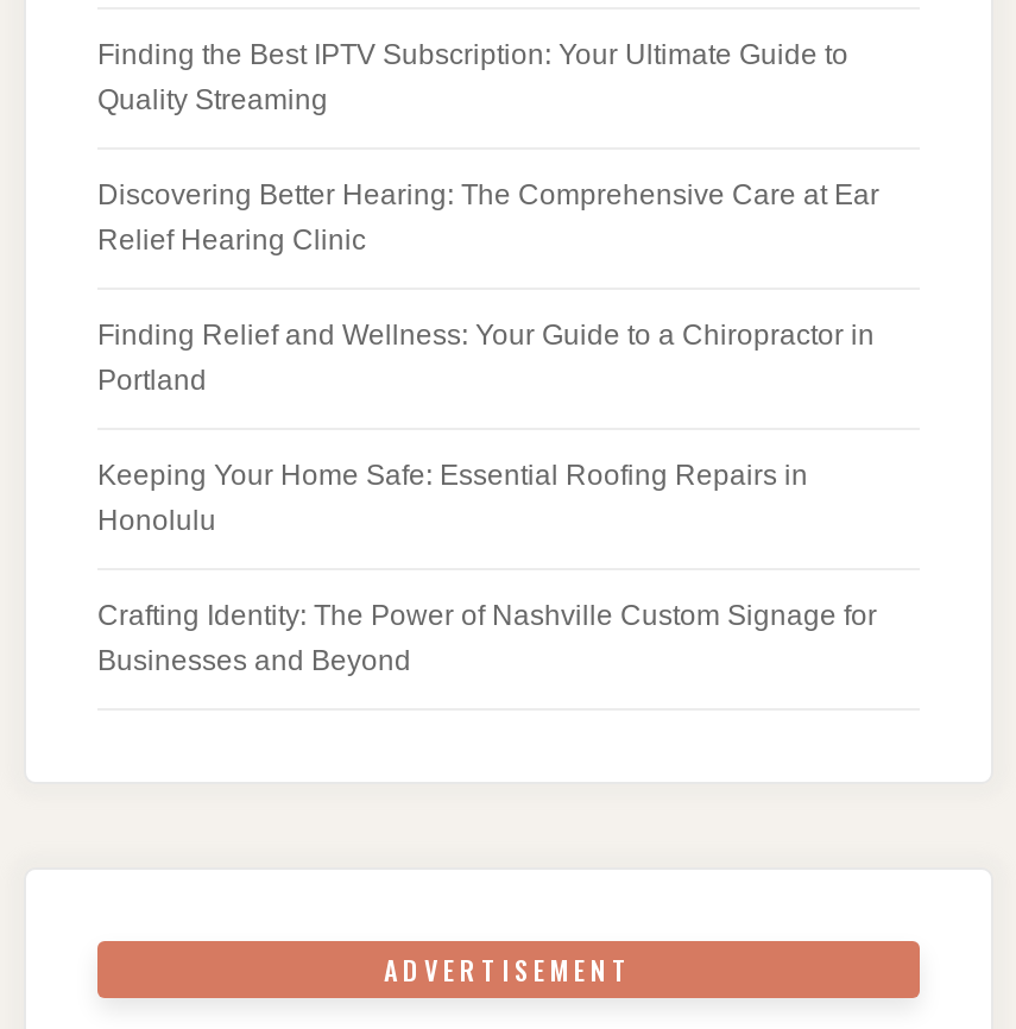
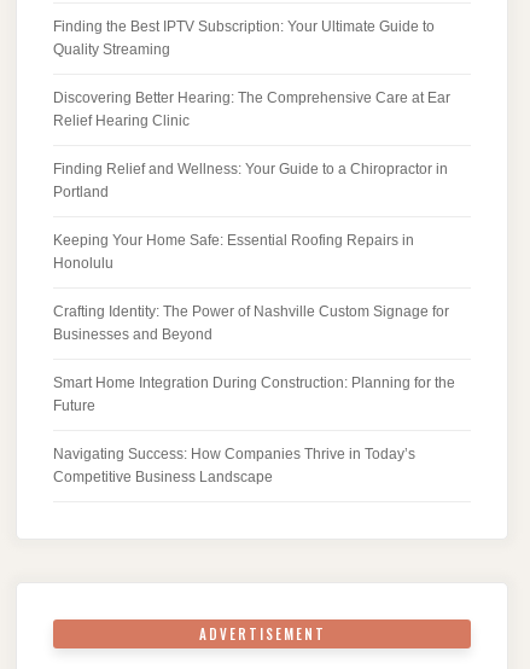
+ Smart Home Integration During Construction: Planning for the
+ Future
+ Navigating Success: How Companies Thrive in Today’s
+ Competitive Business Landscape
